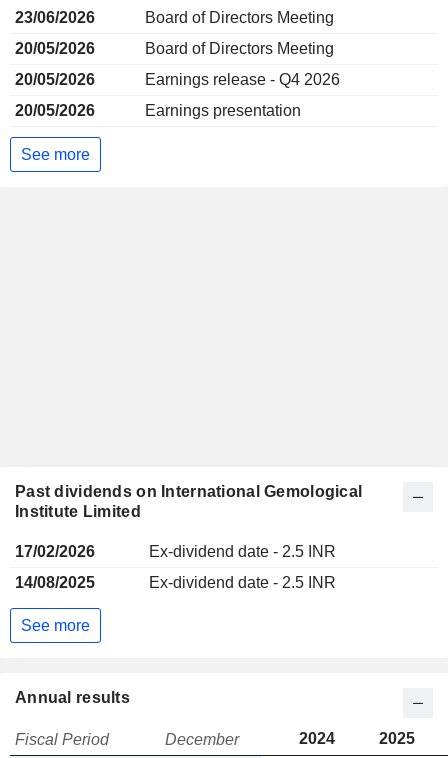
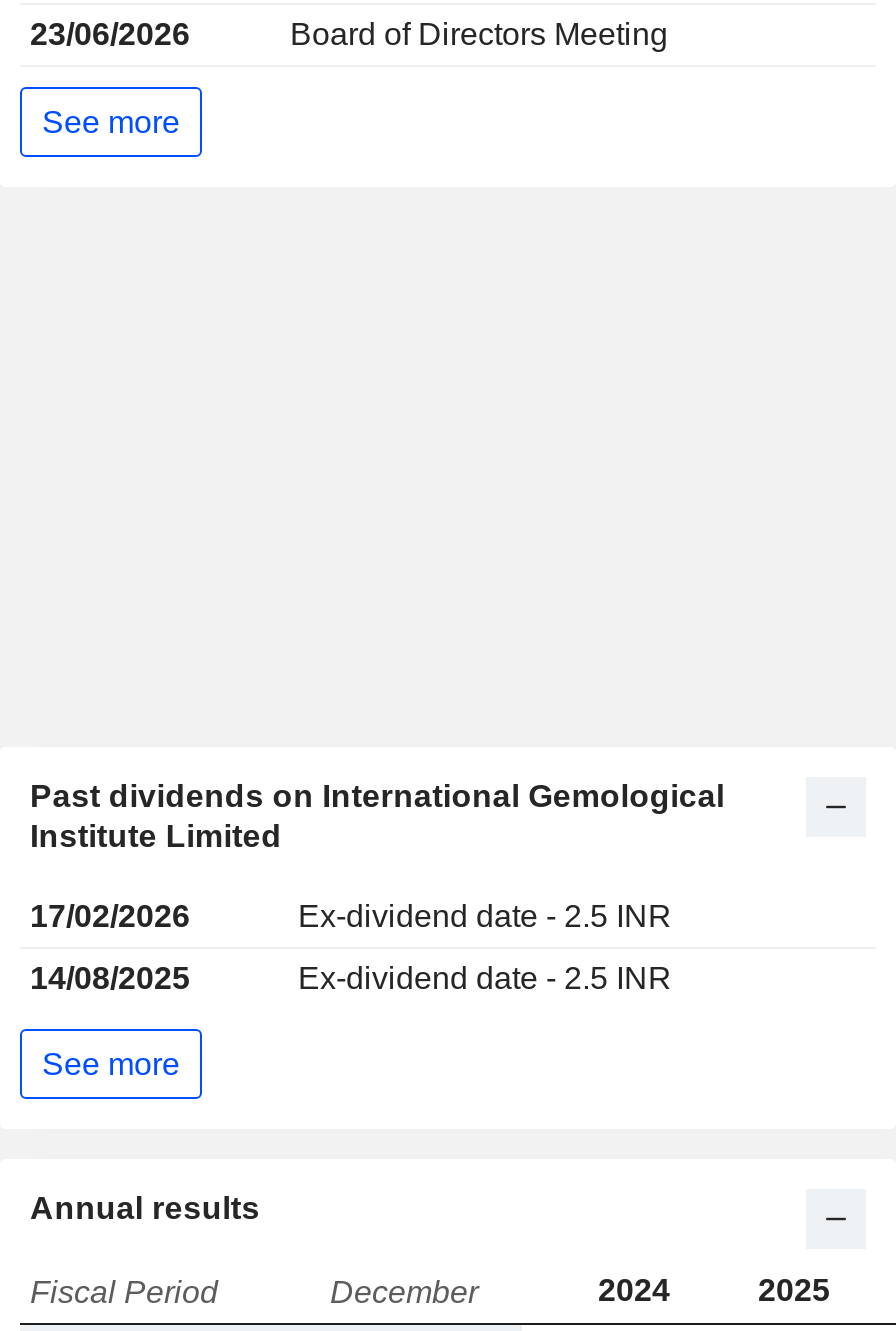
- 20/05/2026
- Board of Directors Meeting
- 20/05/2026
- Earnings release - Q4 2026
- 20/05/2026
- Earnings presentation
